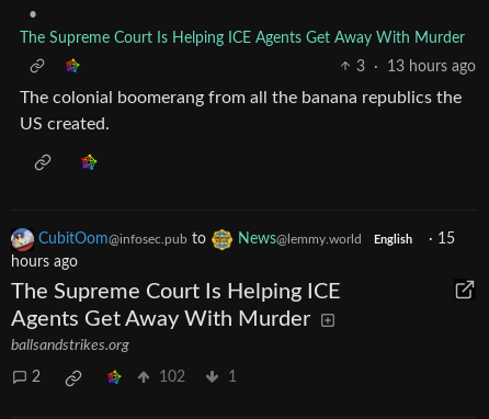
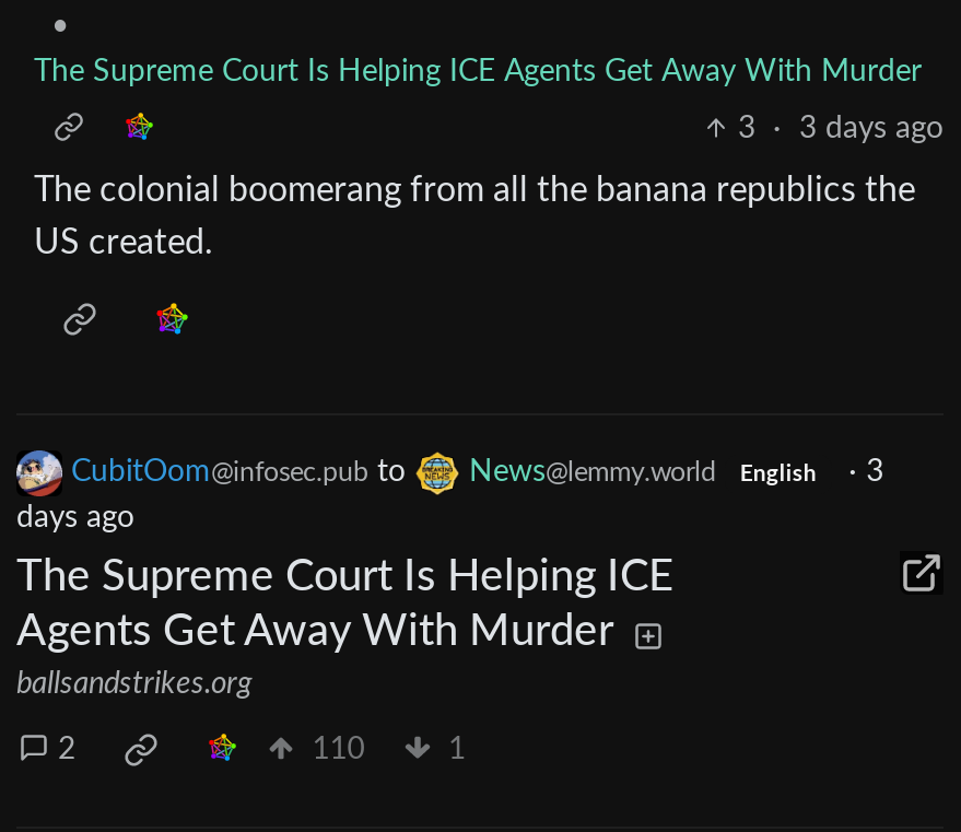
- 3 · 13 hours ago
+ 3 · 3 days ago

- CubitOom@infosec.pub to News@lemmy.world English · 15
+ CubitOom@infosec.pub to News@lemmy.world English · 3

- hours ago
+ days ago

- 102
+ 110
